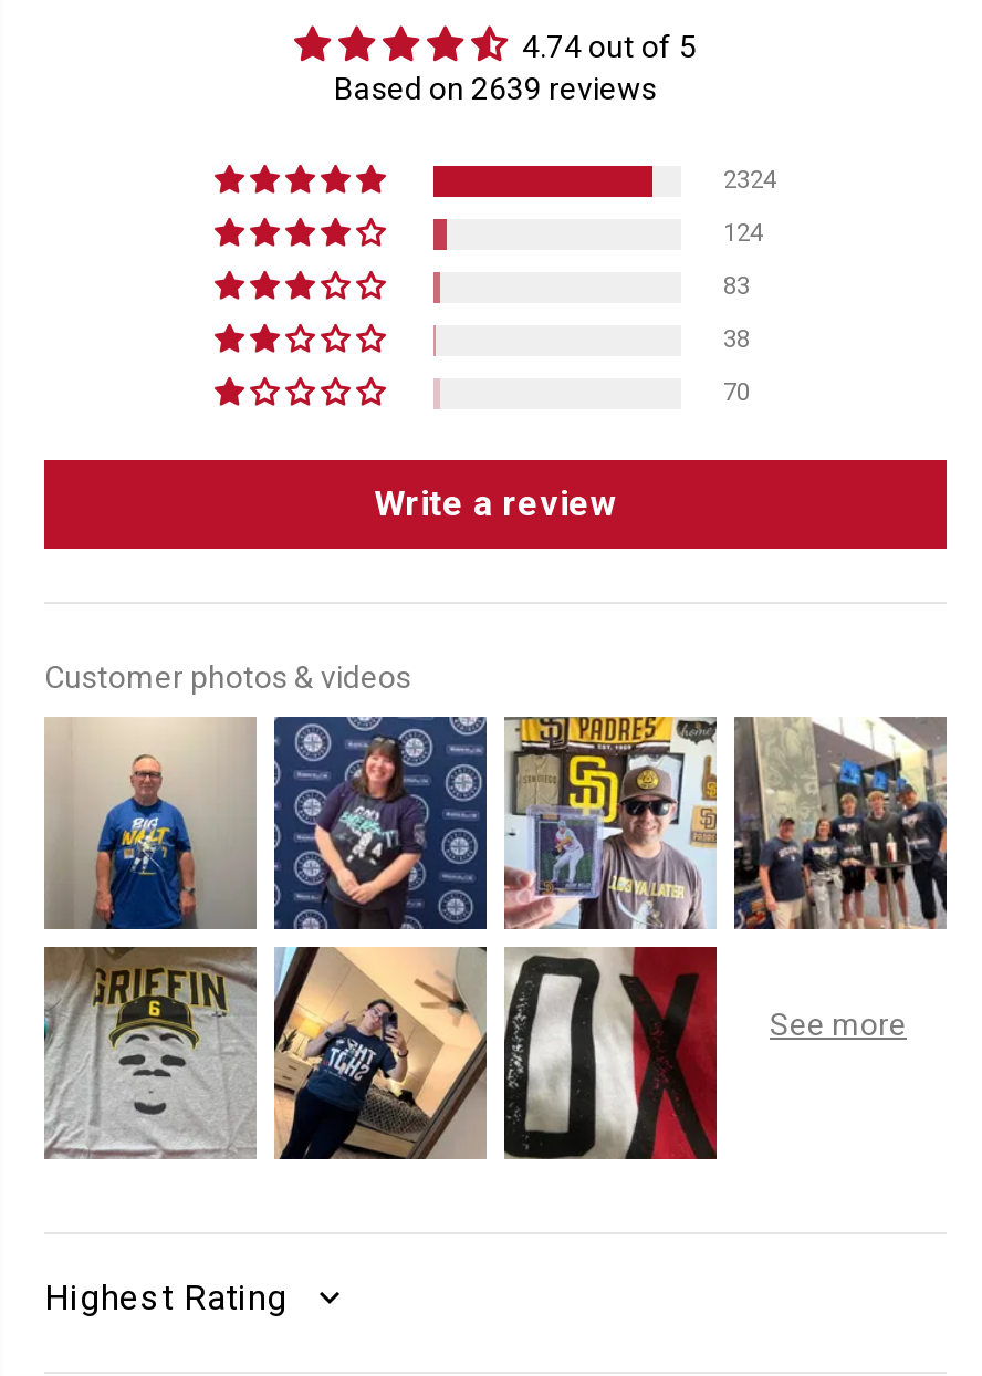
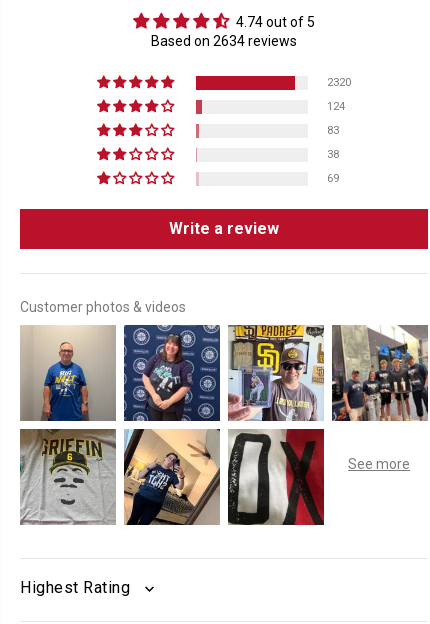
- Based on 2639 reviews
+ Based on 2634 reviews

- 2324
+ 2320

- 70
+ 69
